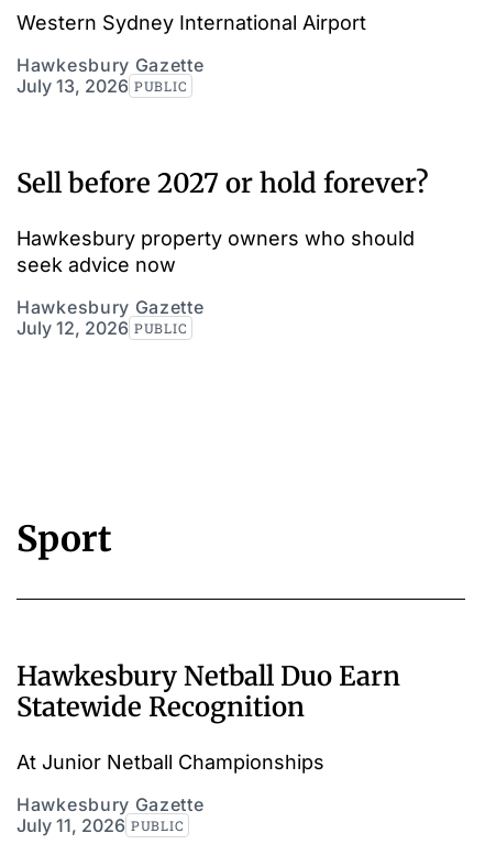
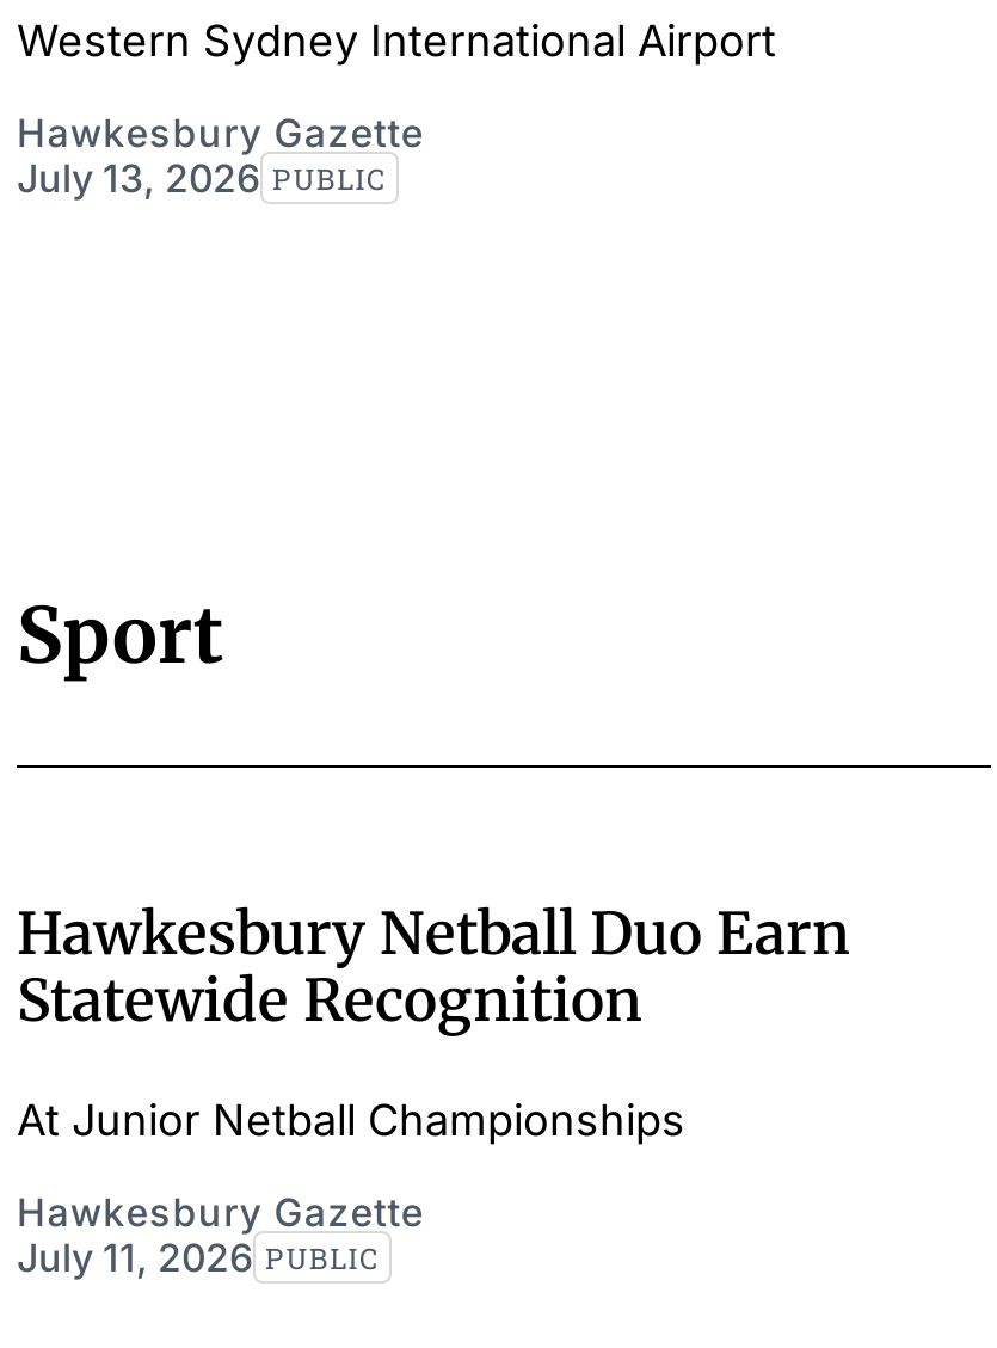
- Sell before 2027 or hold forever?
- Hawkesbury property owners who should
- seek advice now
- Hawkesbury Gazette
- July 12, 2026 PUBLIC
